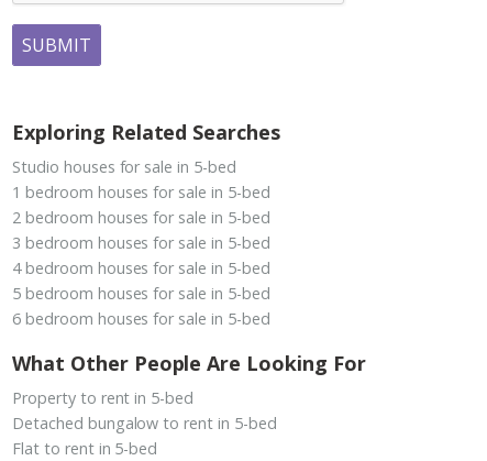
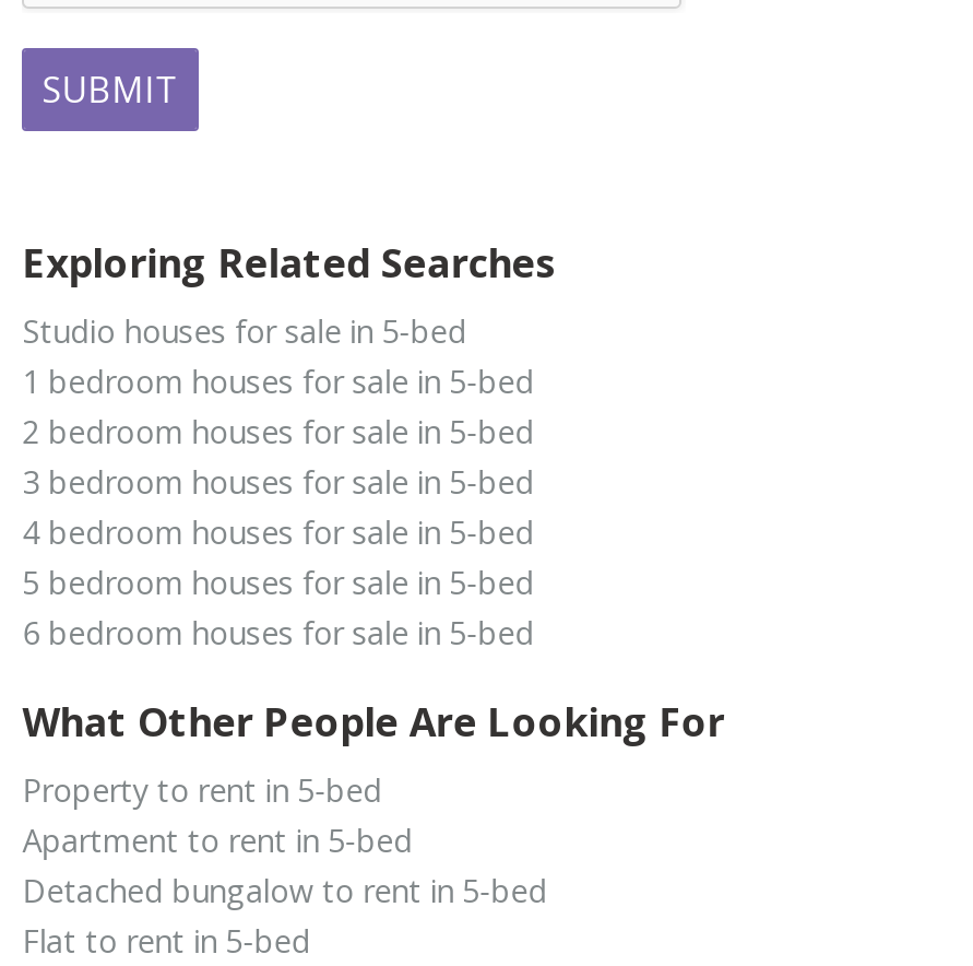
+ Apartment to rent in 5-bed
